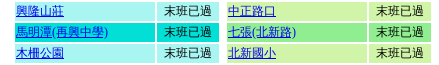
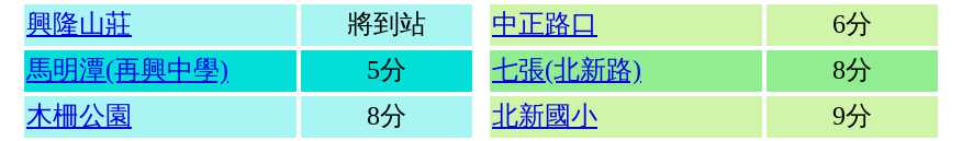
- 末班已過
+ 將到站

- 末班已過
+ 6分

- 末班已過
+ 5分

- 末班已過
+ 8分

- 末班已過
+ 8分

- 末班已過
+ 9分
